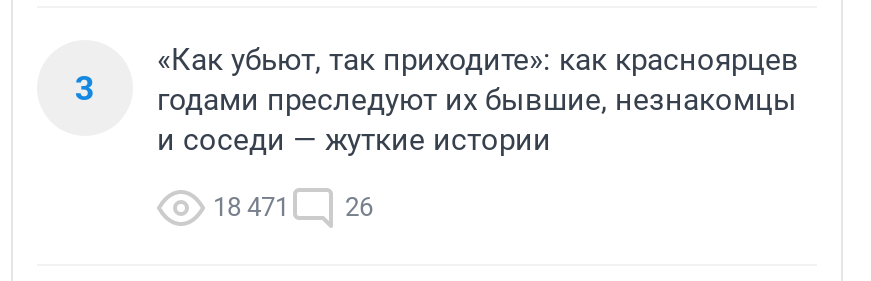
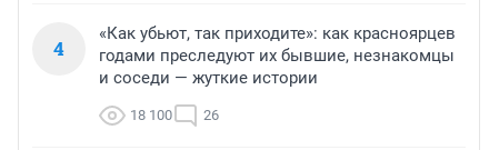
- 3 годами преследуют их бывшие, незнакомцы
+ 4 годами преследуют их бывшие, незнакомцы

- 18 471 26
+ 18 100 26
